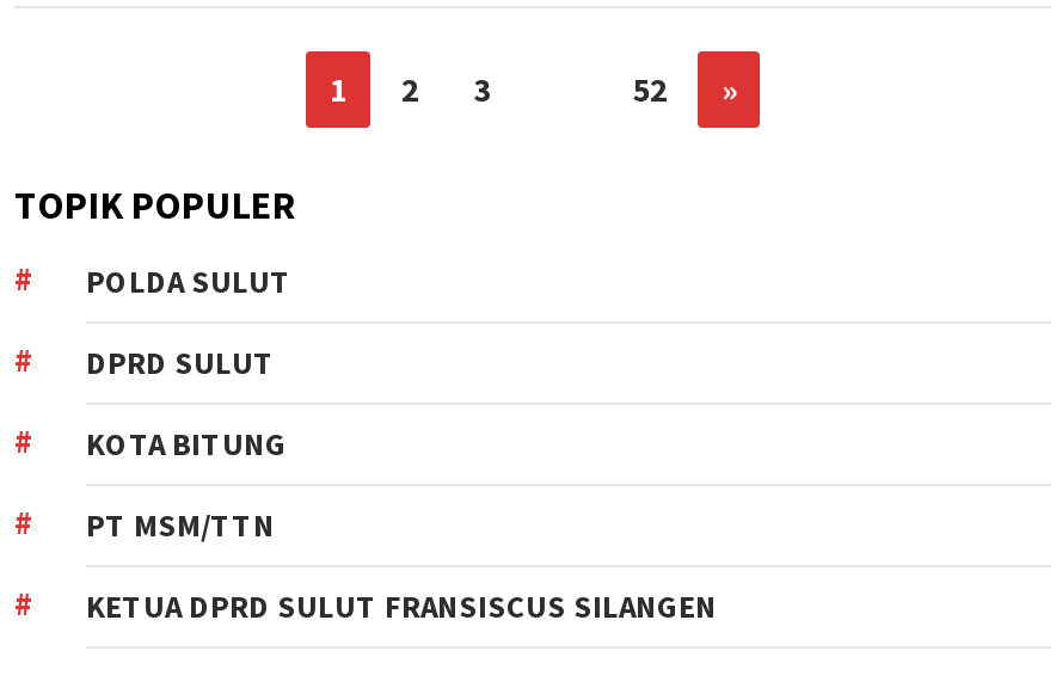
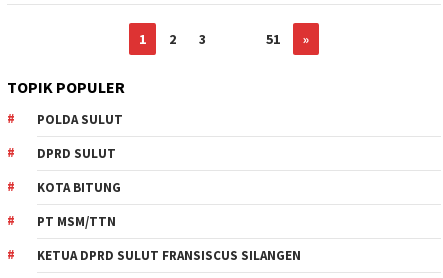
- 52
+ 51
